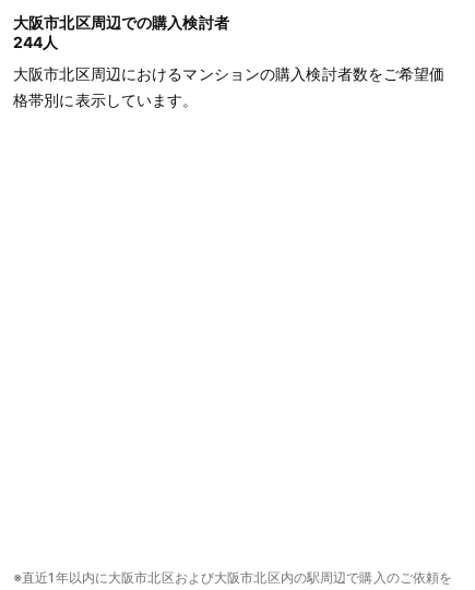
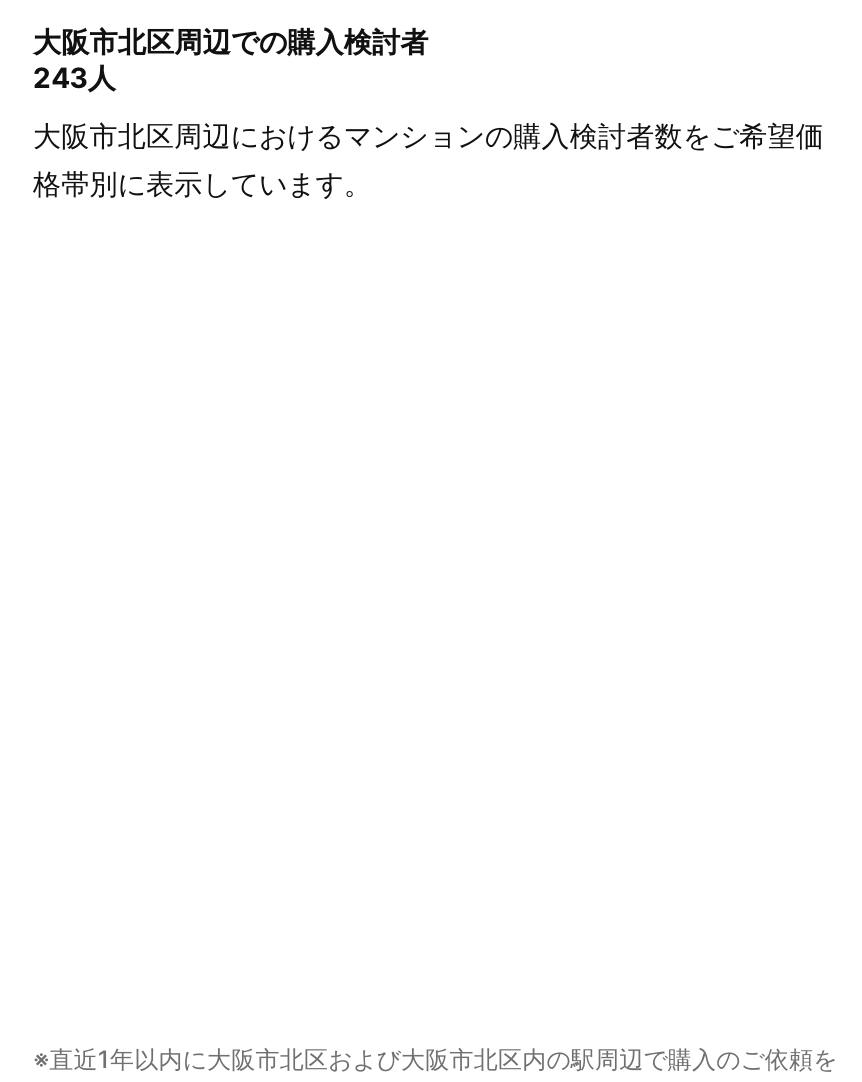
- 244人
+ 243人
